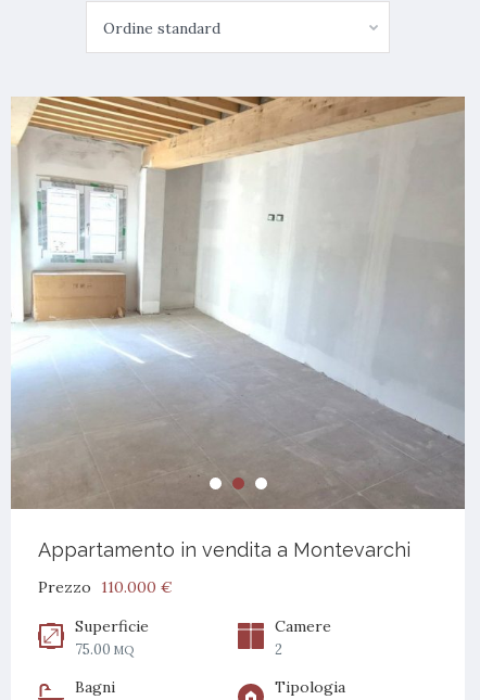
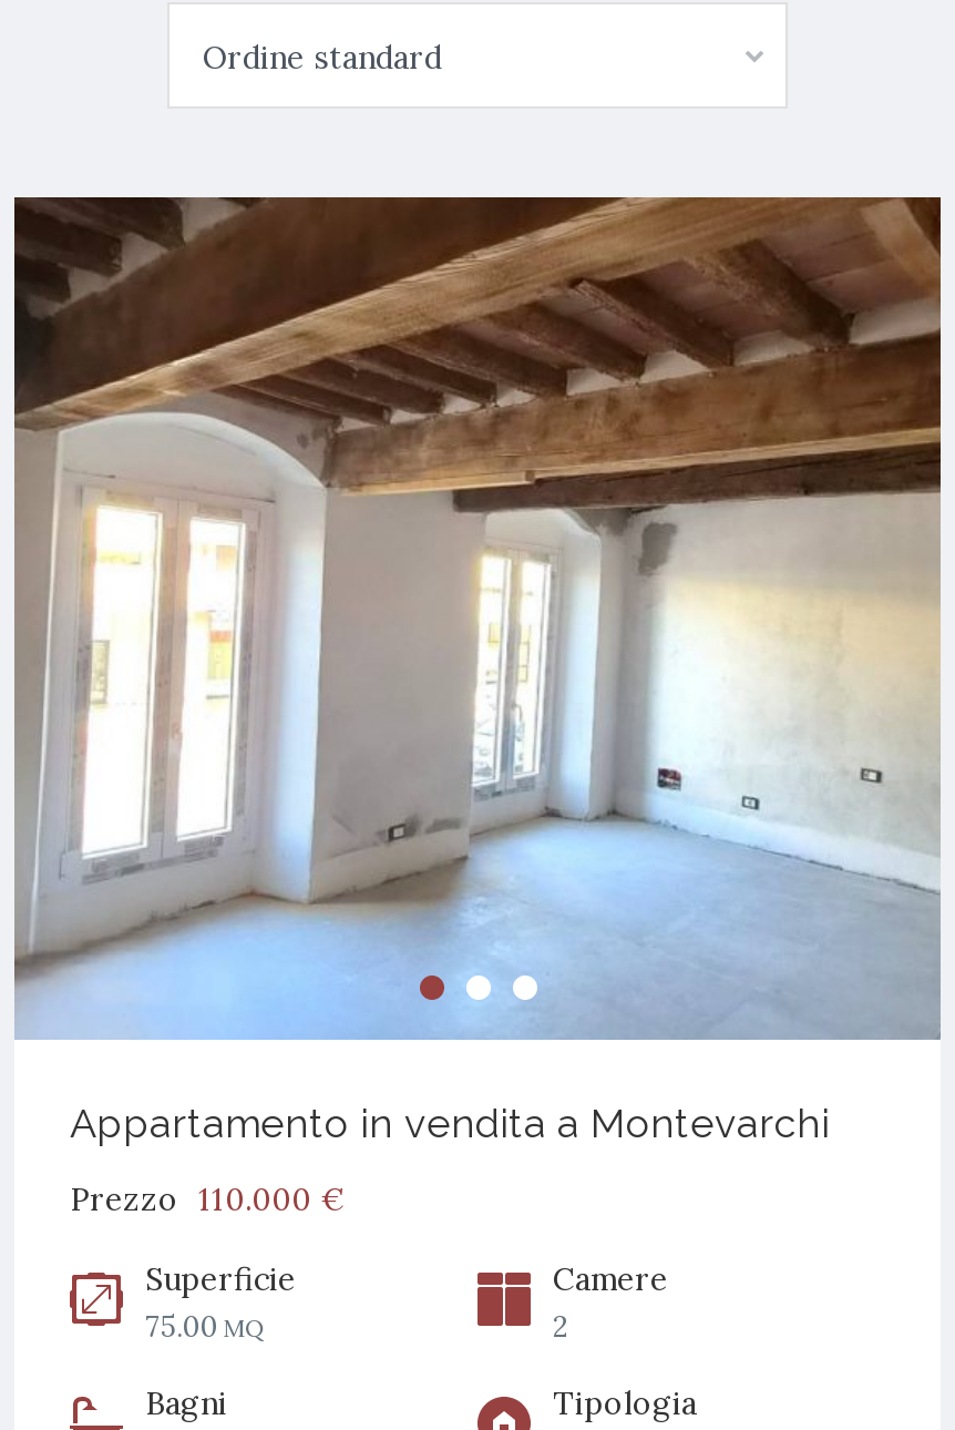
- [image]
+ [image]
